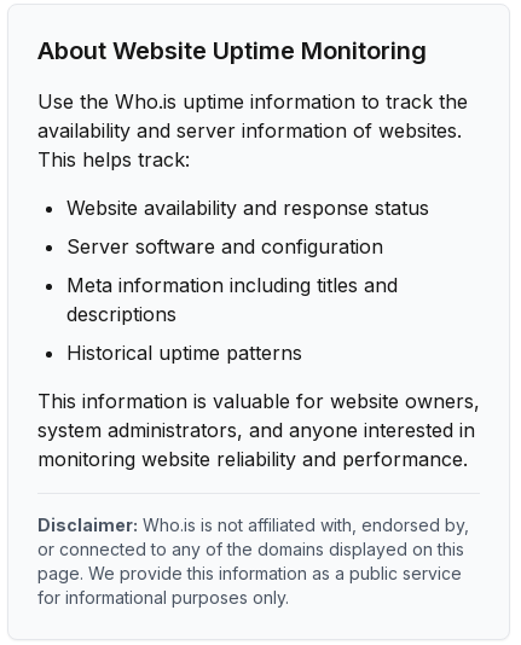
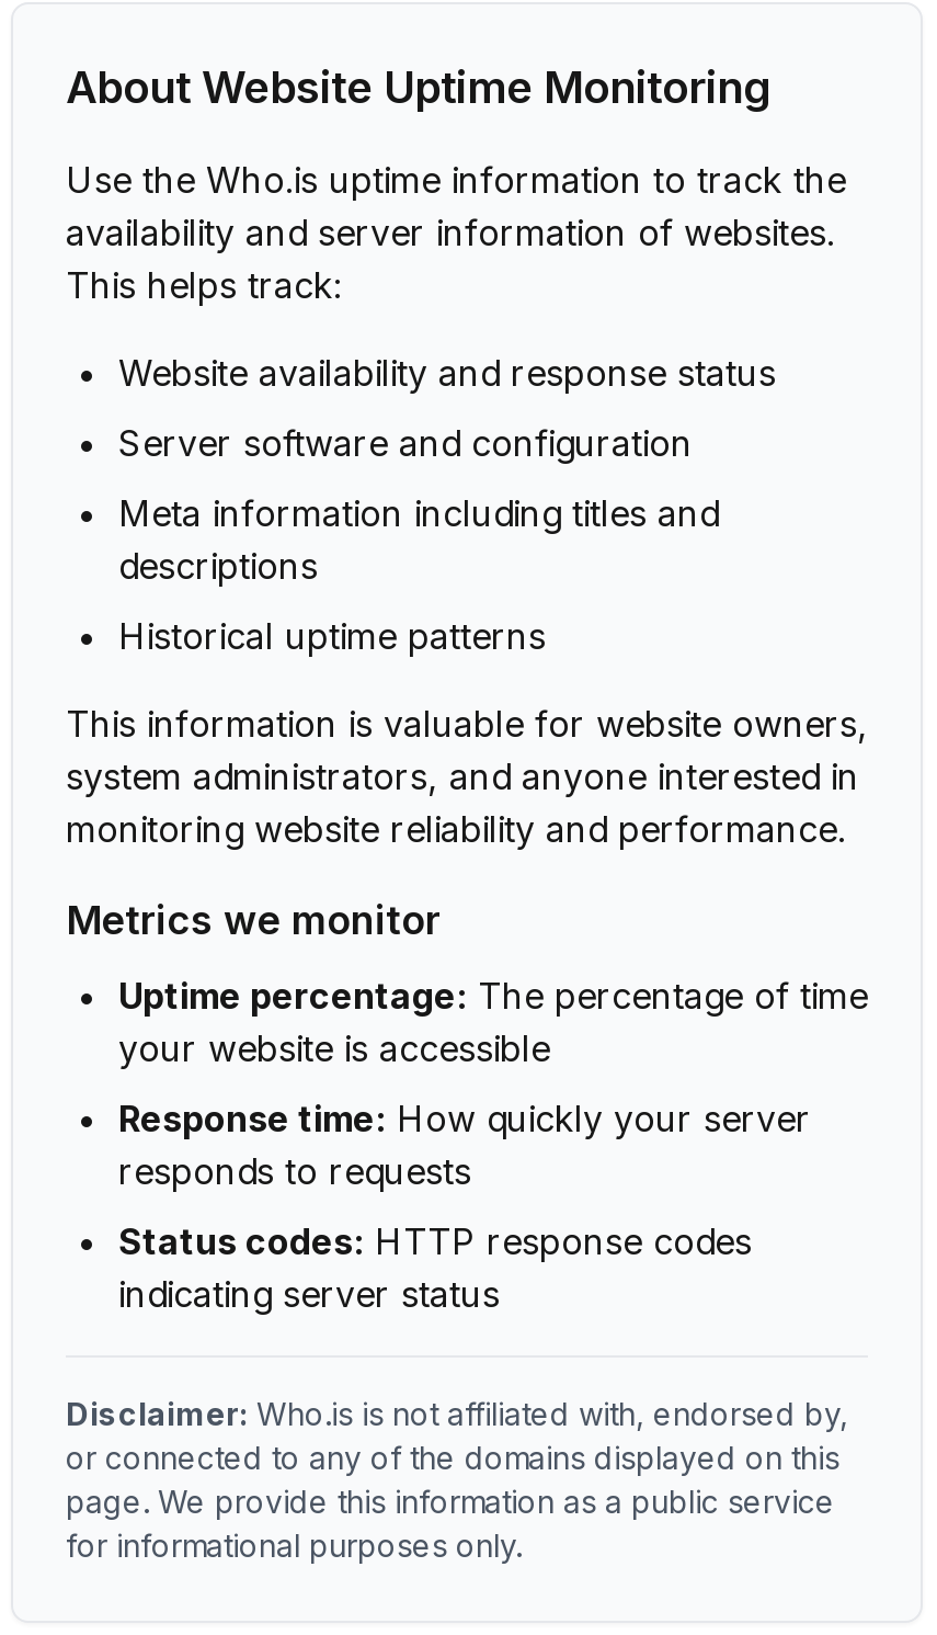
+ Metrics we monitor
+ Uptime percentage: The percentage of time
+ your website is accessible
+ Response time: How quickly your server
+ responds to requests
+ Status codes: HTTP response codes
+ indicating server status
